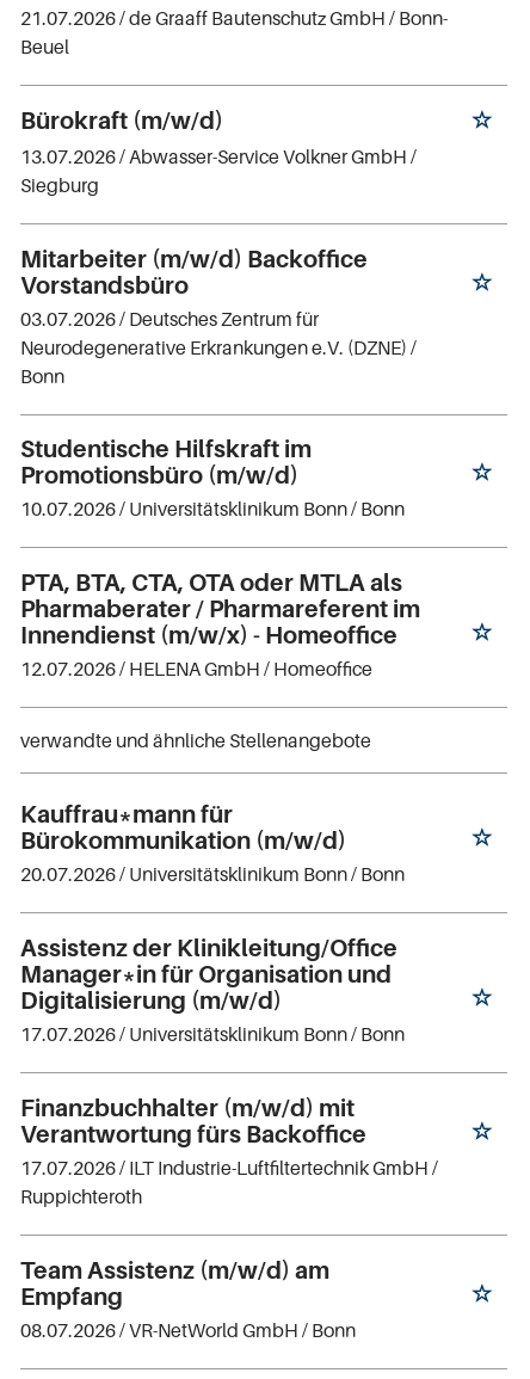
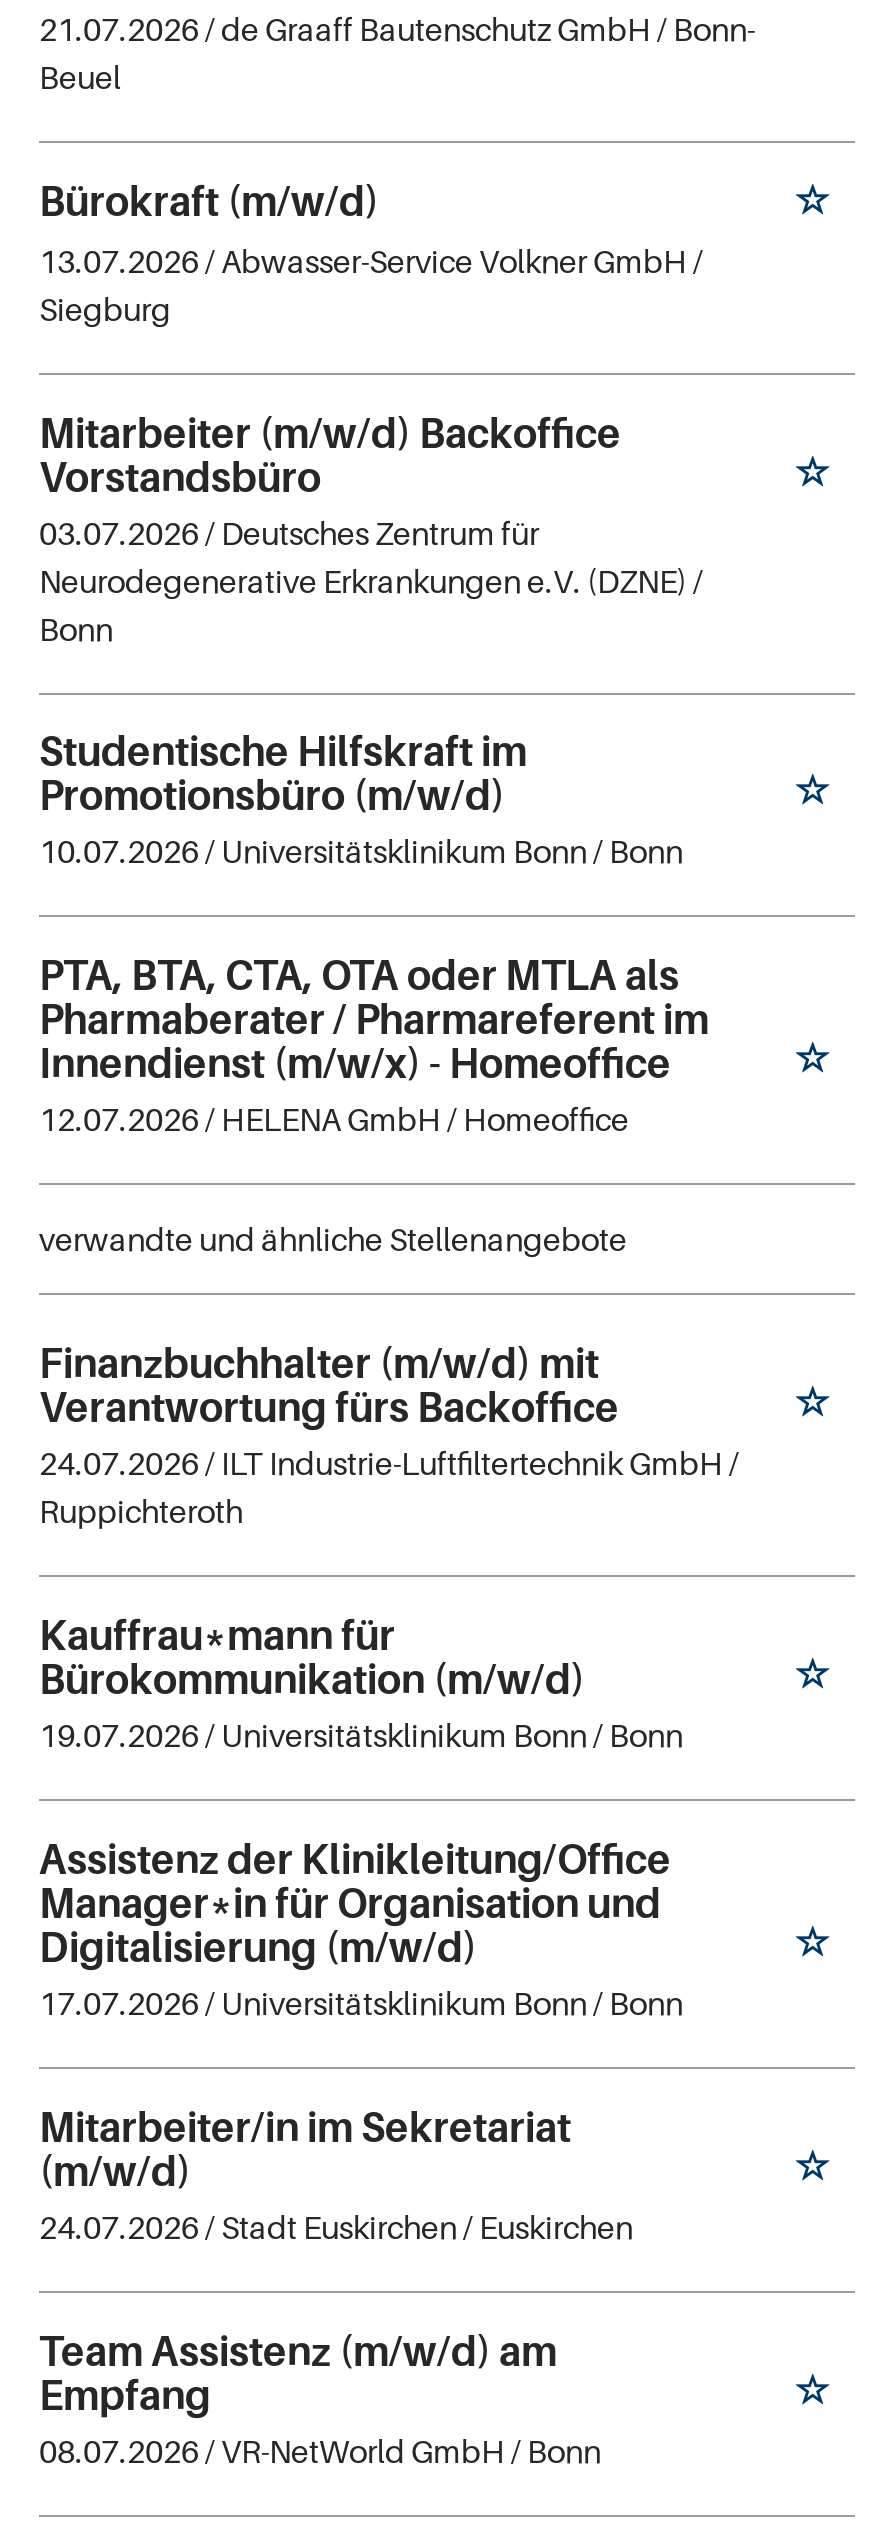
+ 24.07.2026 / ILT Industrie-Luftfiltertechnik GmbH /

moved down: Kauffrau*mann für | Bürokommunikation (m/w/d)

- 20.07.2026 / Universitätsklinikum Bonn / Bonn
+ 19.07.2026 / Universitätsklinikum Bonn / Bonn

moved down: Assistenz der Klinikleitung/Office | Manager*in für Organisation und | Digitalisierung (m/w/d) | 17.07.2026 / Universitätsklinikum Bonn / Bonn

moved up: Finanzbuchhalter (m/w/d) mit | Verantwortung fürs Backoffice

- 17.07.2026 / ILT Industrie-Luftfiltertechnik GmbH /
+ Mitarbeiter/in im Sekretariat
+ (m/w/d)
+ 24.07.2026 / Stadt Euskirchen / Euskirchen

moved up: Ruppichteroth
